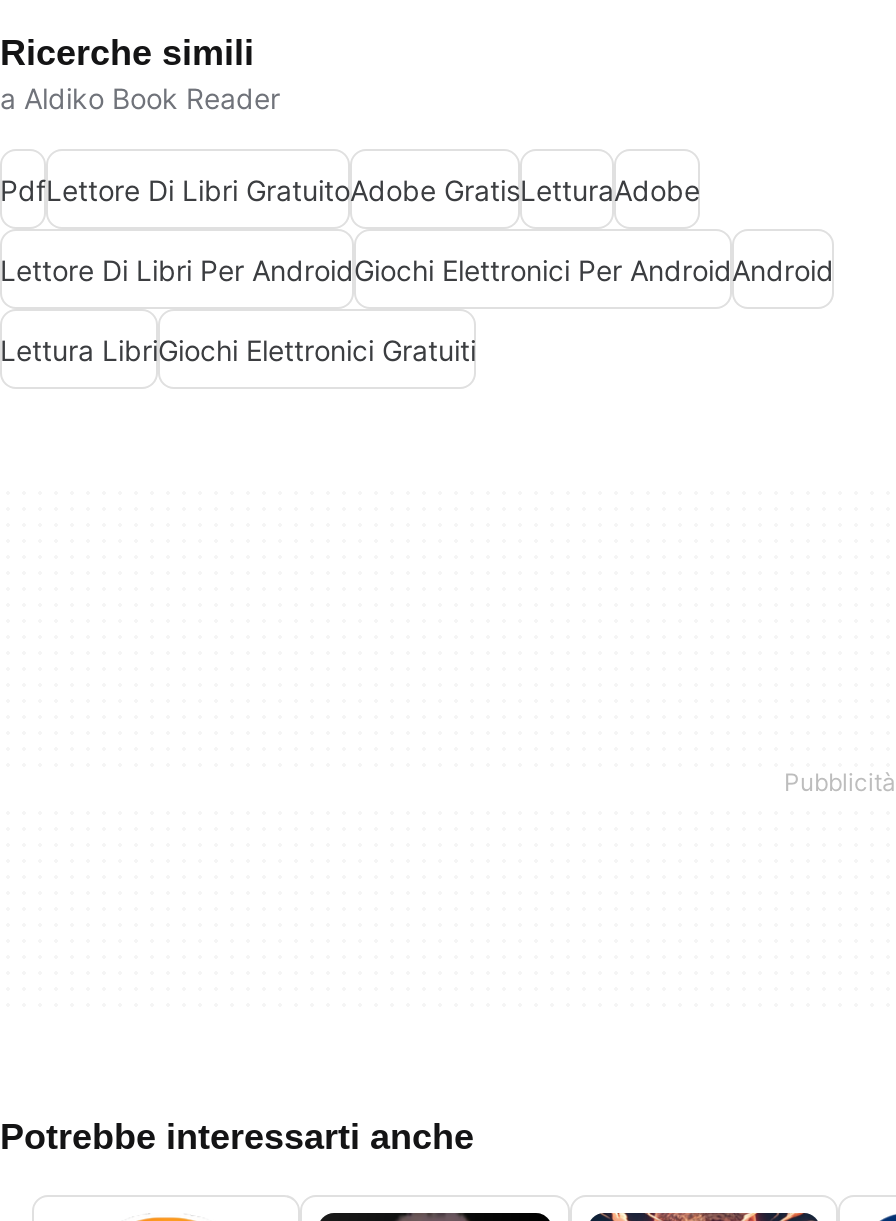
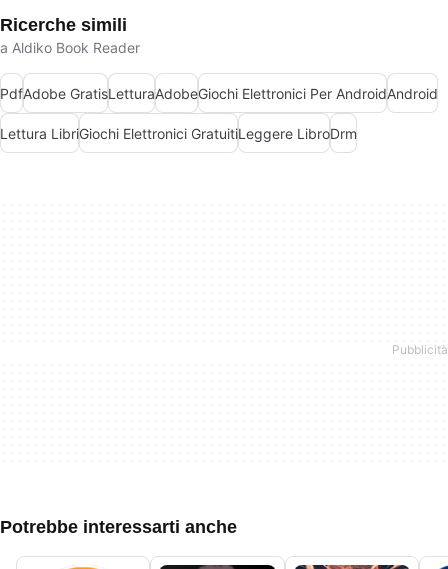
- Pdf Lettore Di Libri GratuitoAdobe Gratis LetturaAdobe
- Lettore Di Libri Per AndroidGiochi Elettronici Per AndroidAndroid
- Lettura LibriGiochi Elettronici Gratuiti
+ PdfAdobe Gratis LetturaAdobeGiochi Elettronici Per AndroidAndroid
+ Lettura LibriGiochi Elettronici Gratuiti Leggere LibroDrm
